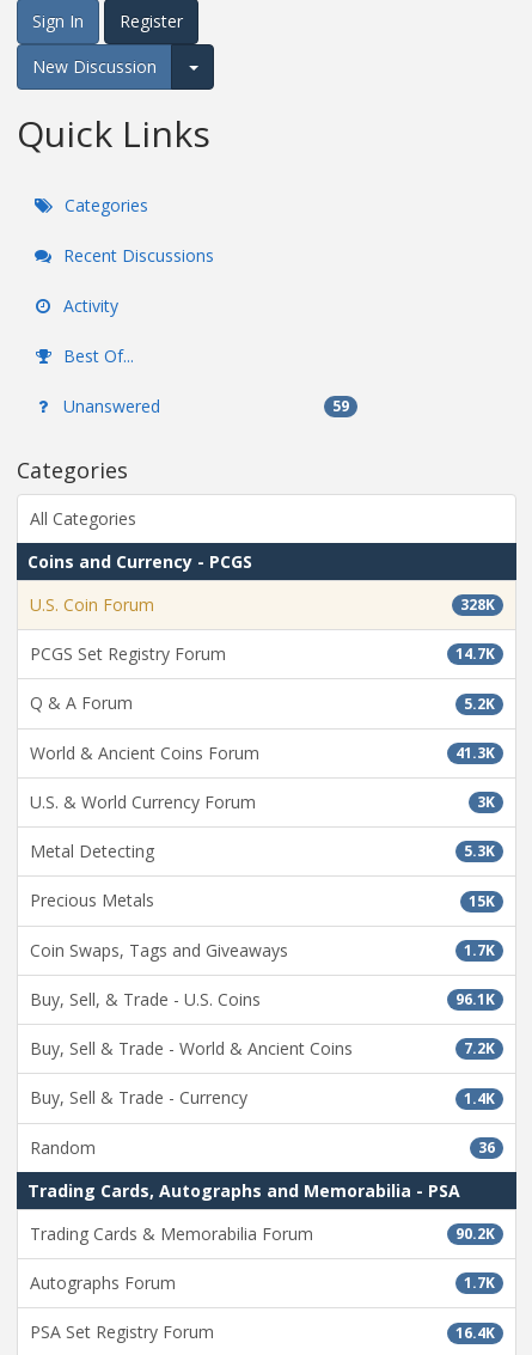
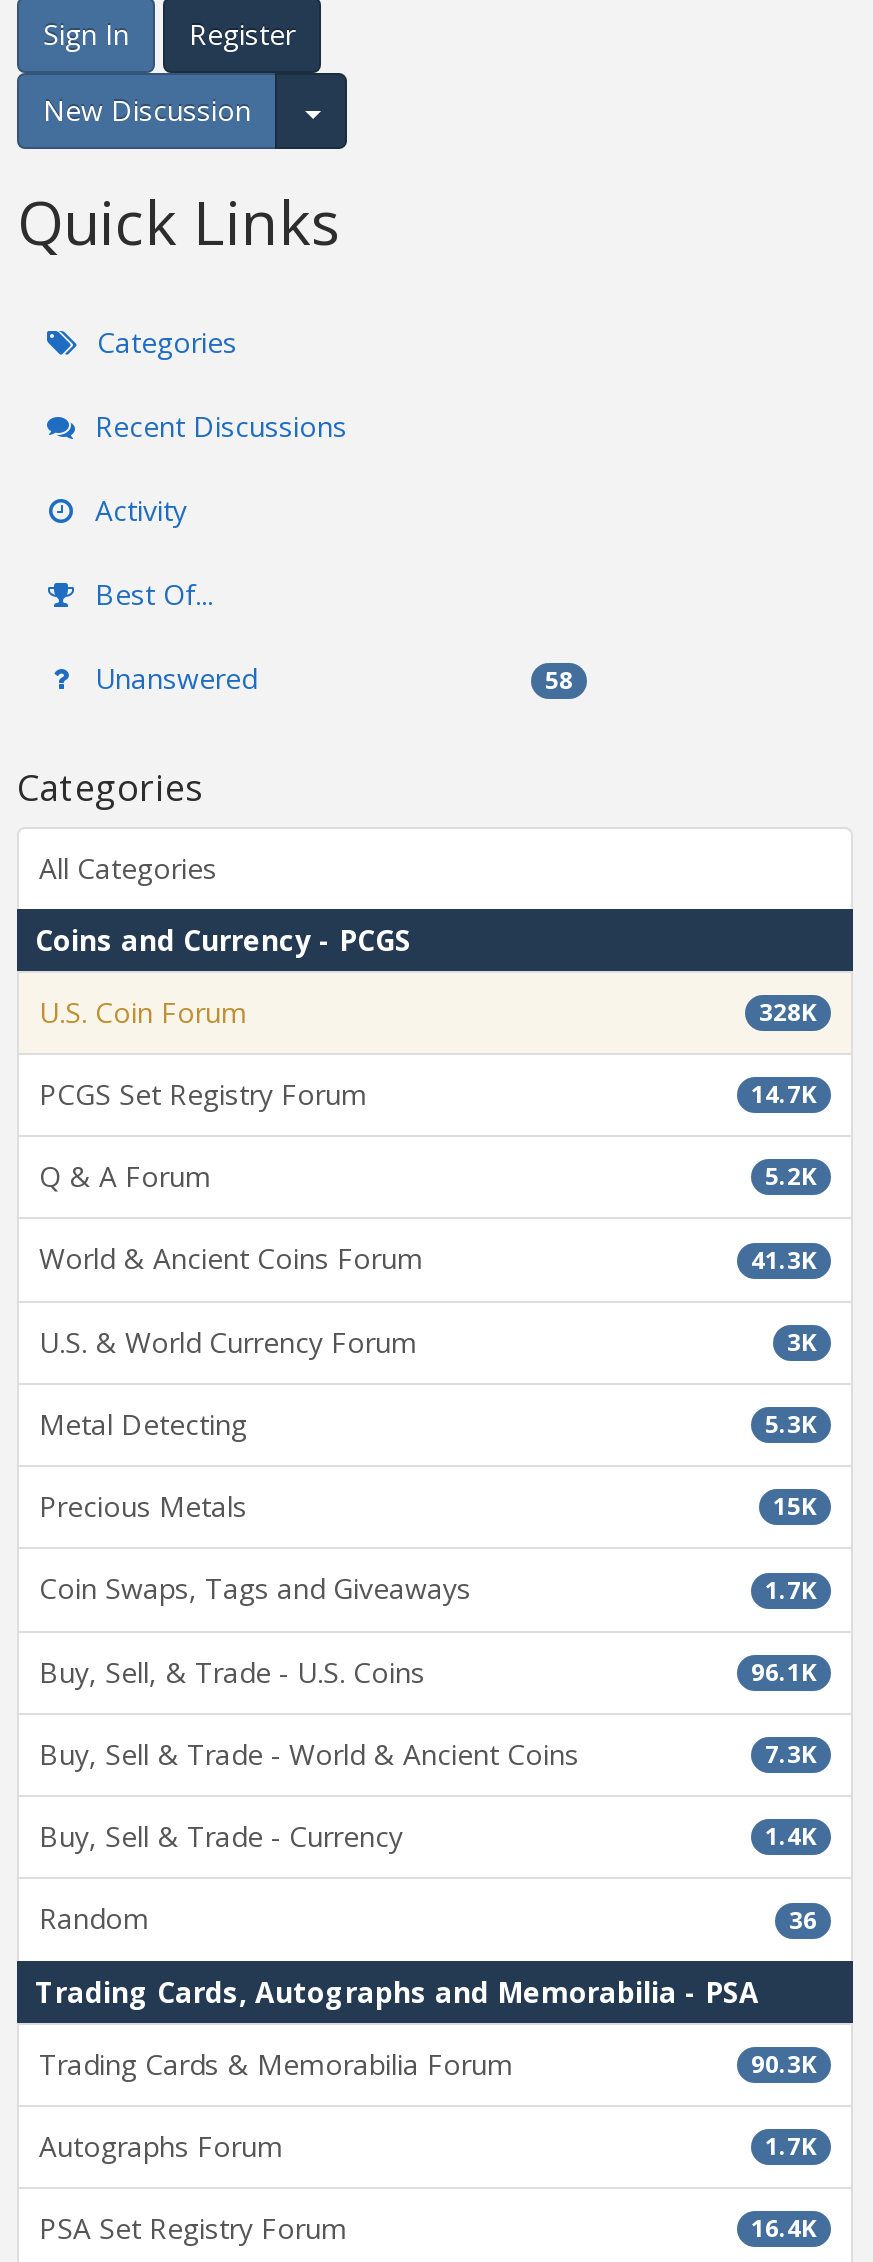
- 59
+ 58

- 7.2K
+ 7.3K

- 90.2K
+ 90.3K
